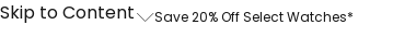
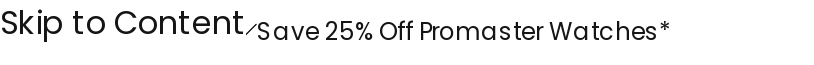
- Save 20% Off Select Watches*
+ Save 25% Off Promaster Watches*
